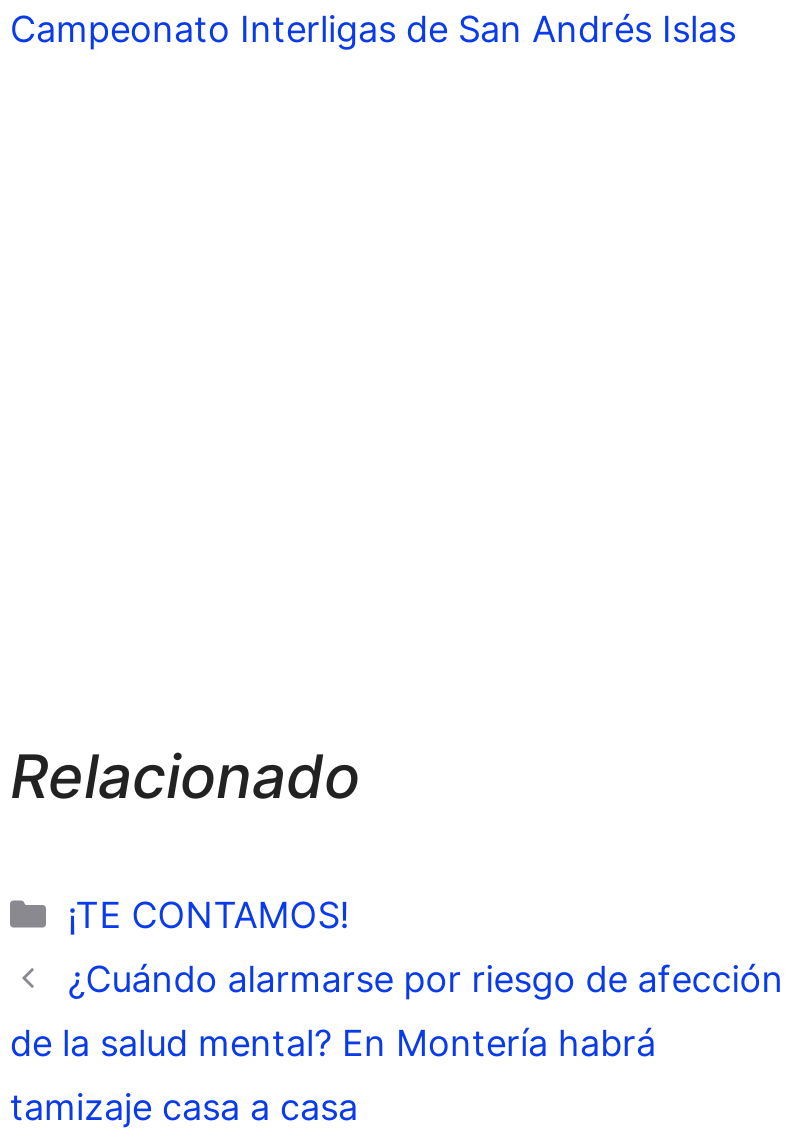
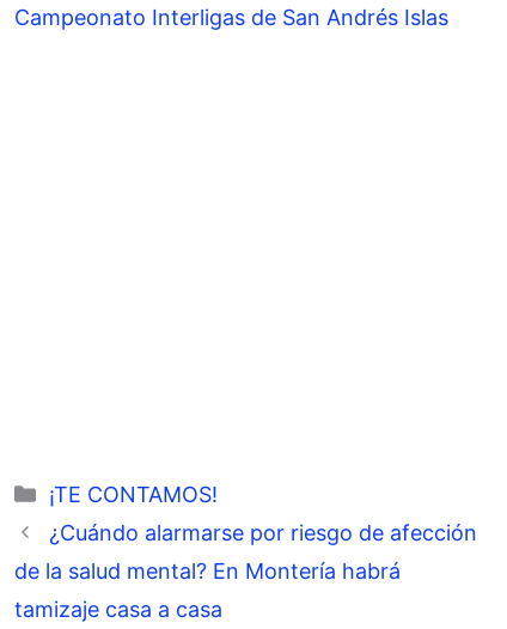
- Relacionado
